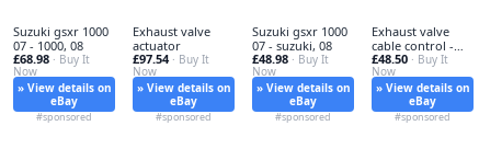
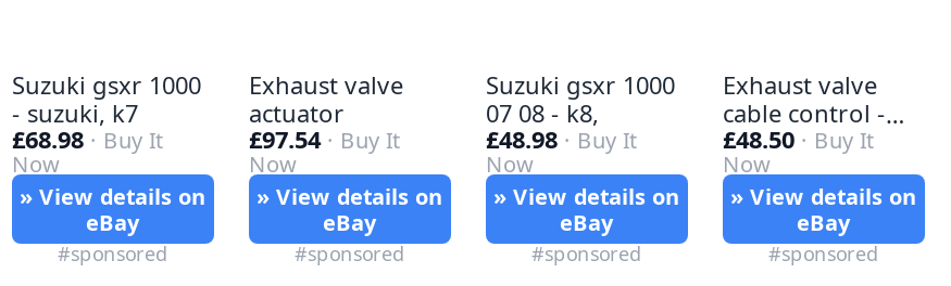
- 07 - 1000, 08
+ - suzuki, k7

- 07 - suzuki, 08
+ 07 08 - k8,
